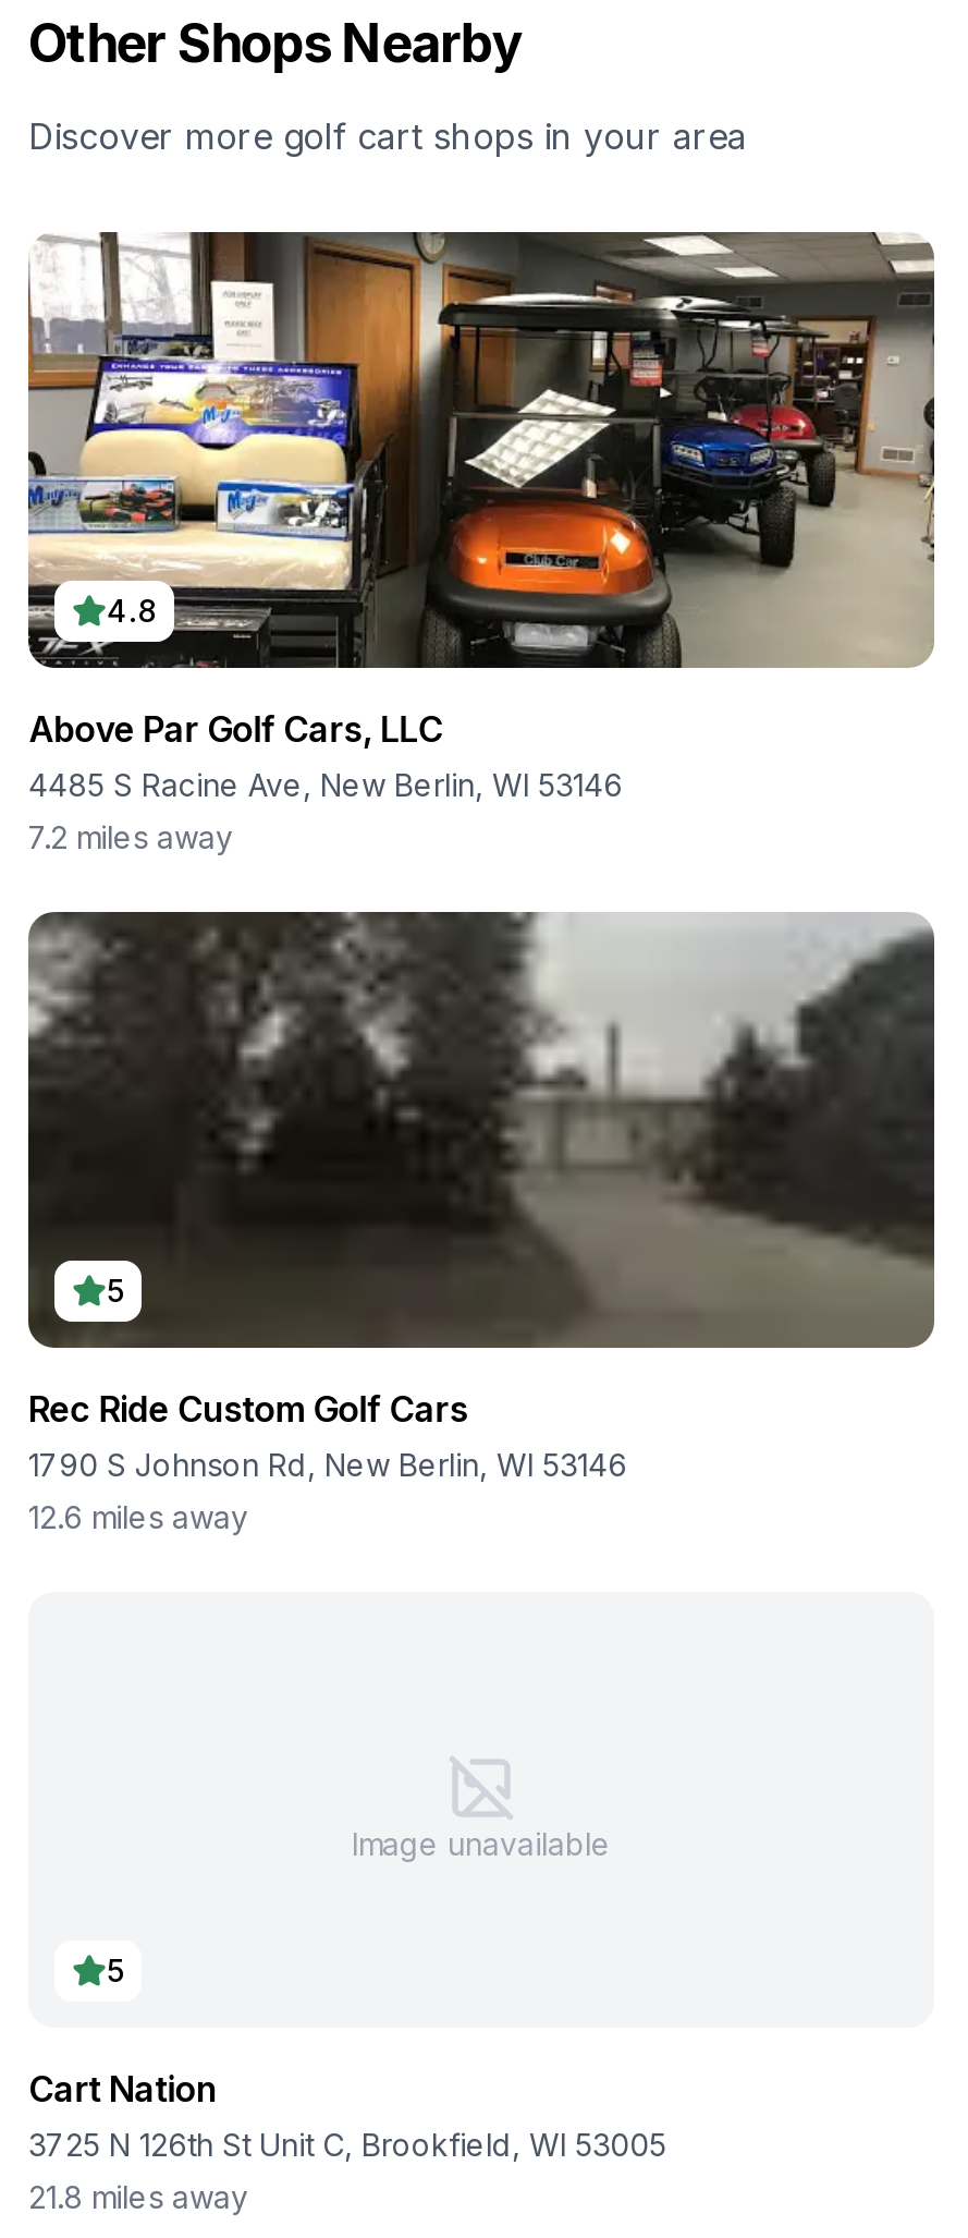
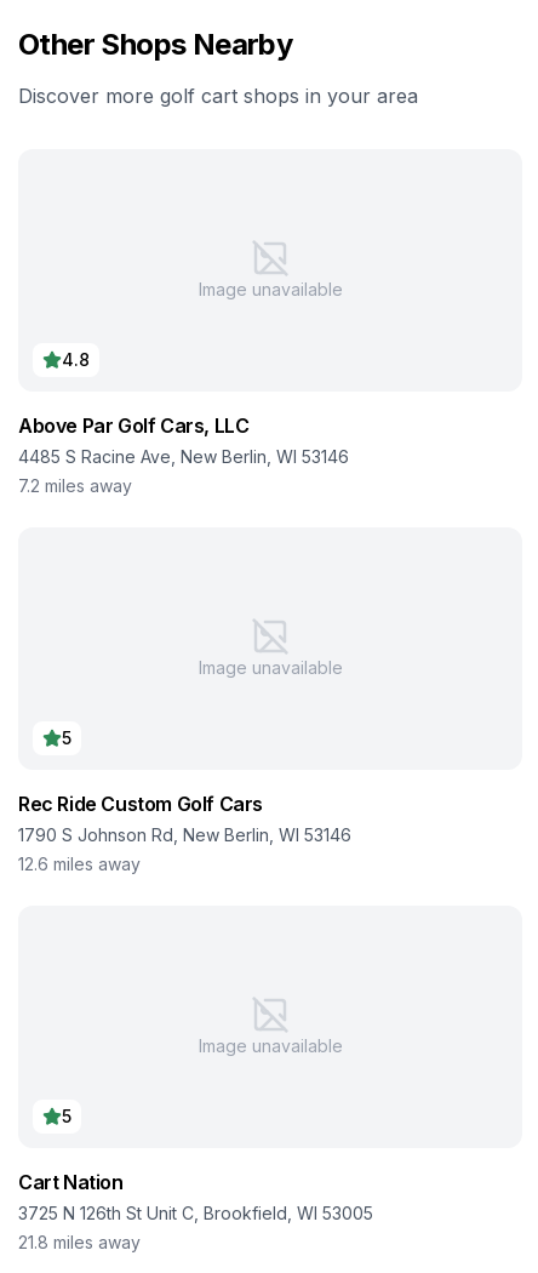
+ Image unavailable

- [image]

+ Image unavailable

- [image]
